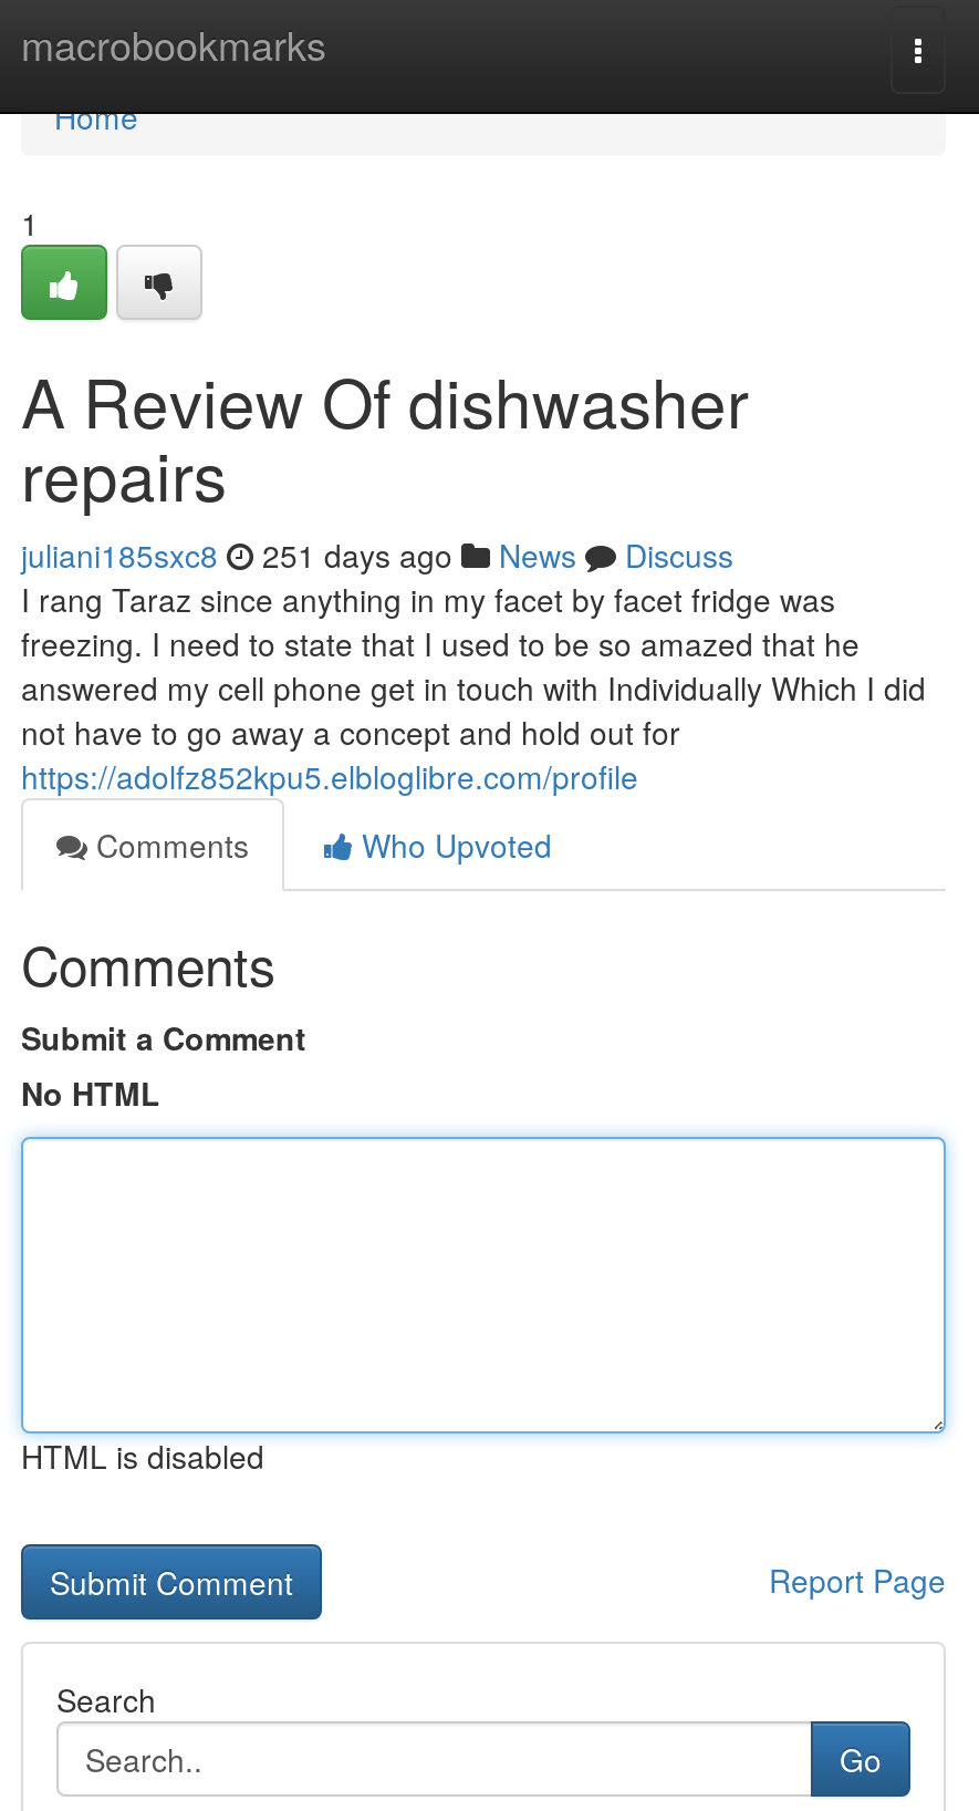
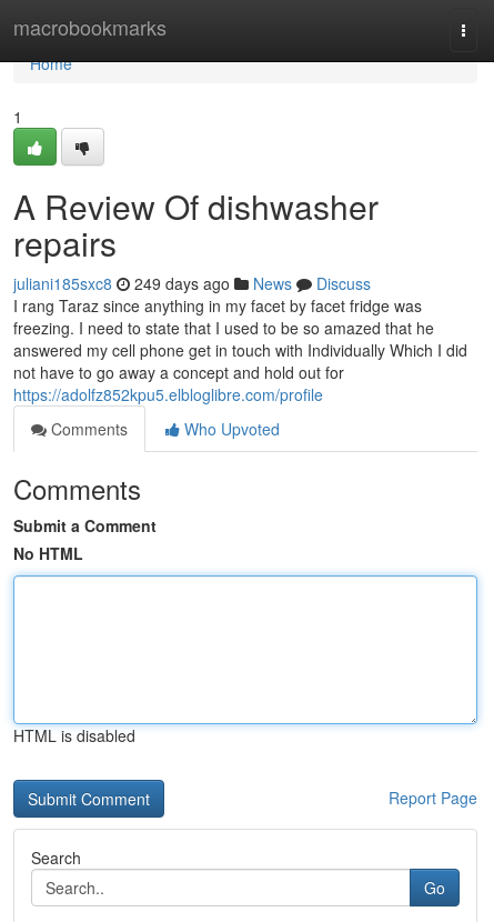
- juliani185sxc8 251 days ago News Discuss
+ juliani185sxc8 249 days ago News Discuss
